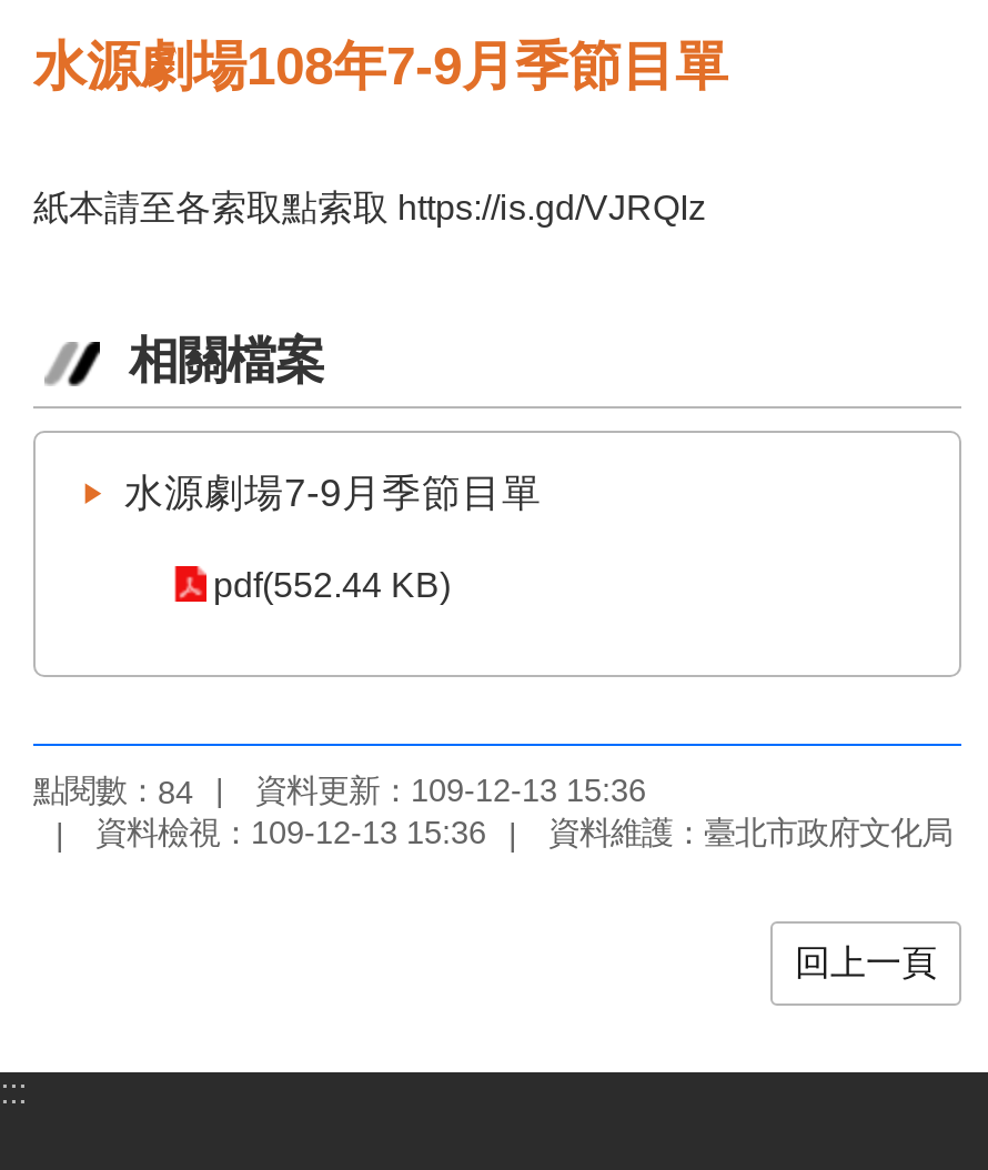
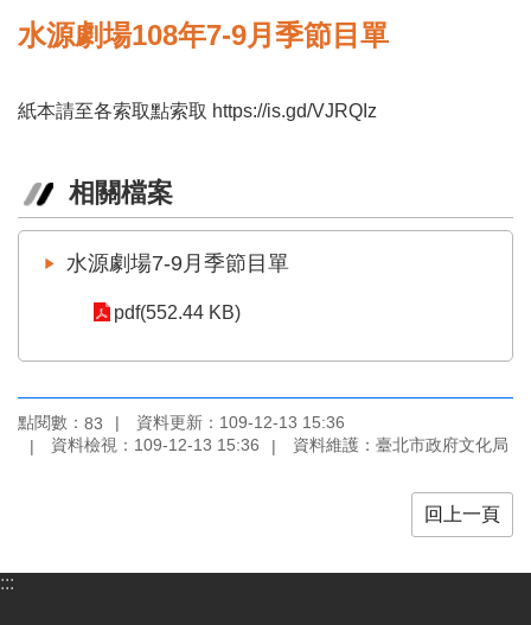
- 點閱數：84
+ 點閱數：83
